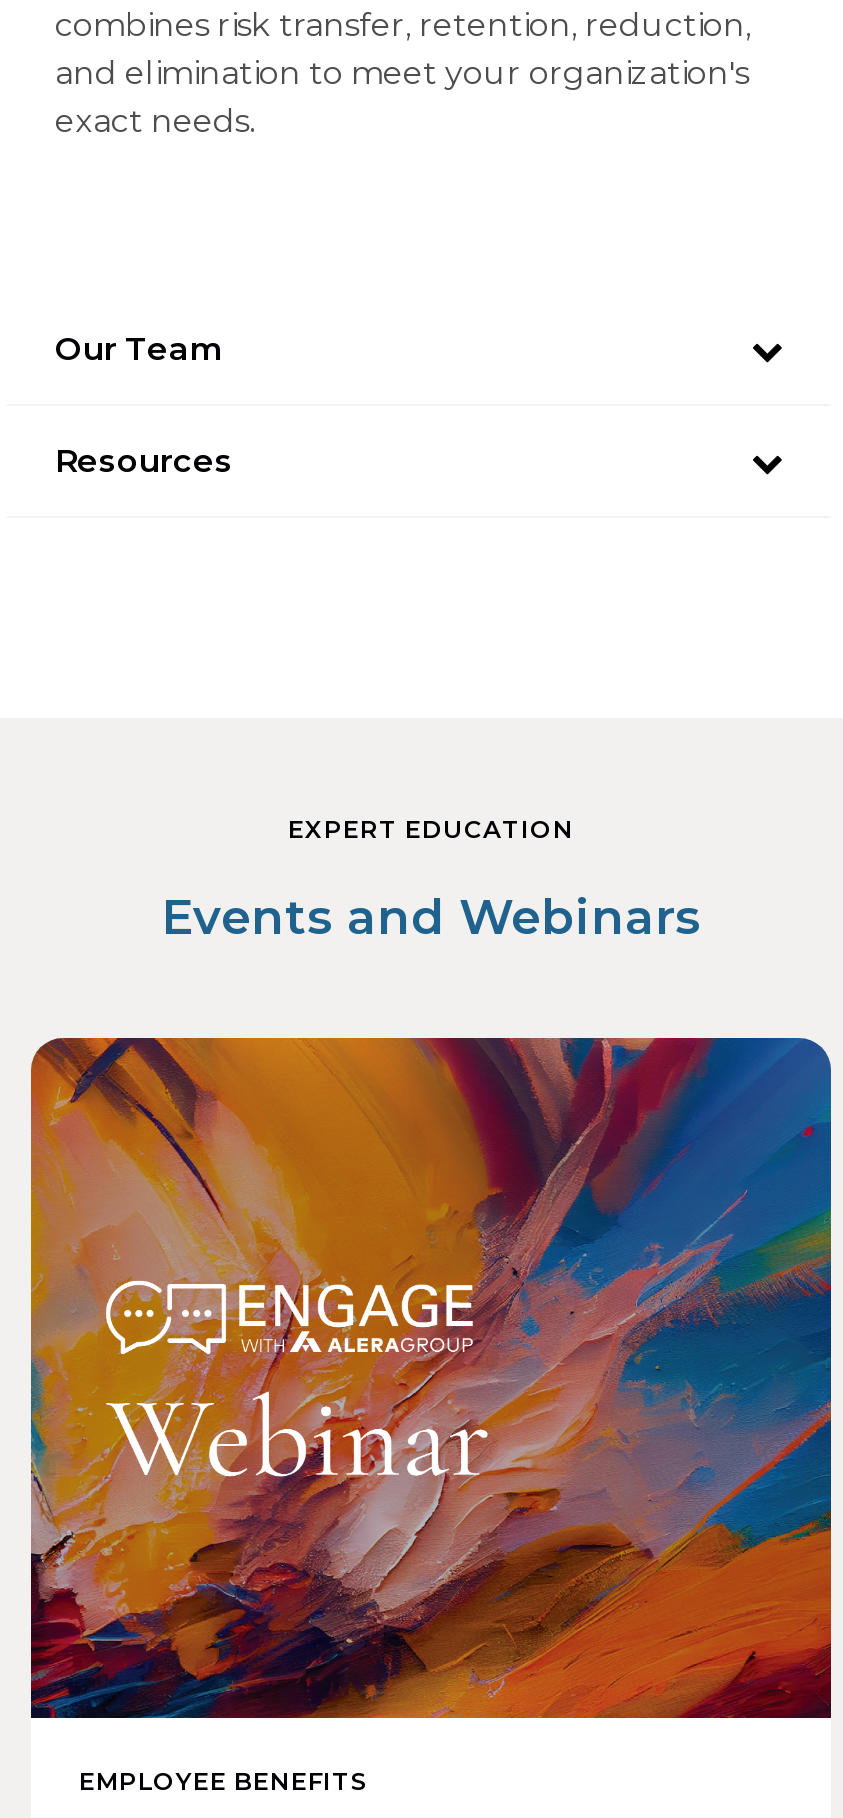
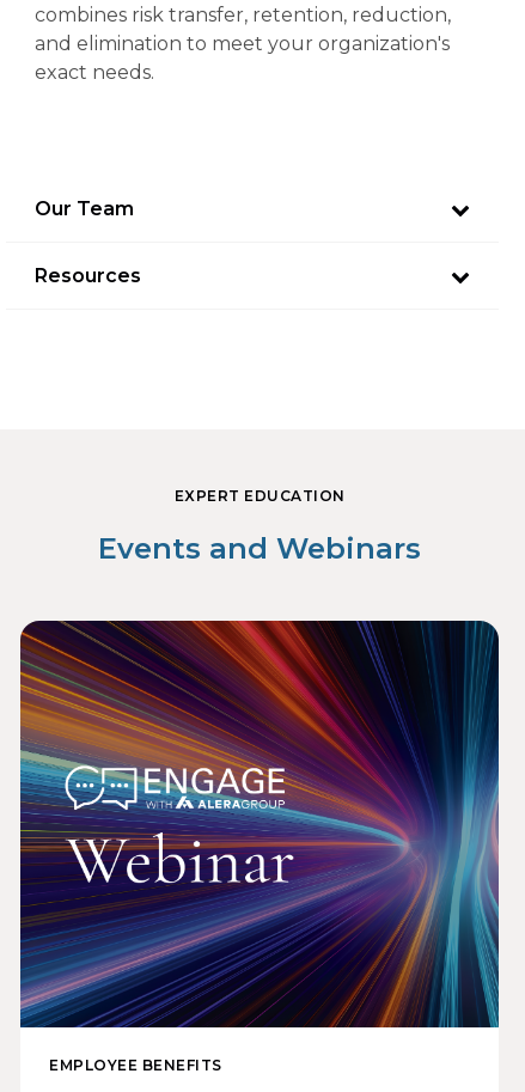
- [image]
+ [image]
